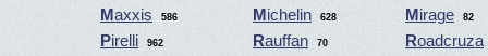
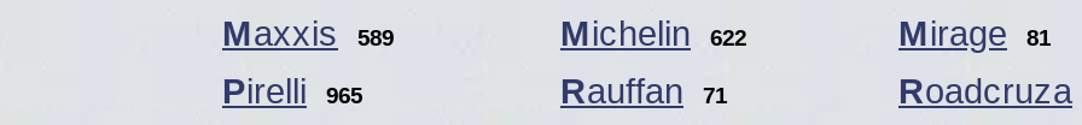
- Maxxis 586
+ Maxxis 589

- Michelin 628
+ Michelin 622

- Mirage 82
+ Mirage 81

- Pirelli 962
+ Pirelli 965

- Rauffan 70
+ Rauffan 71
